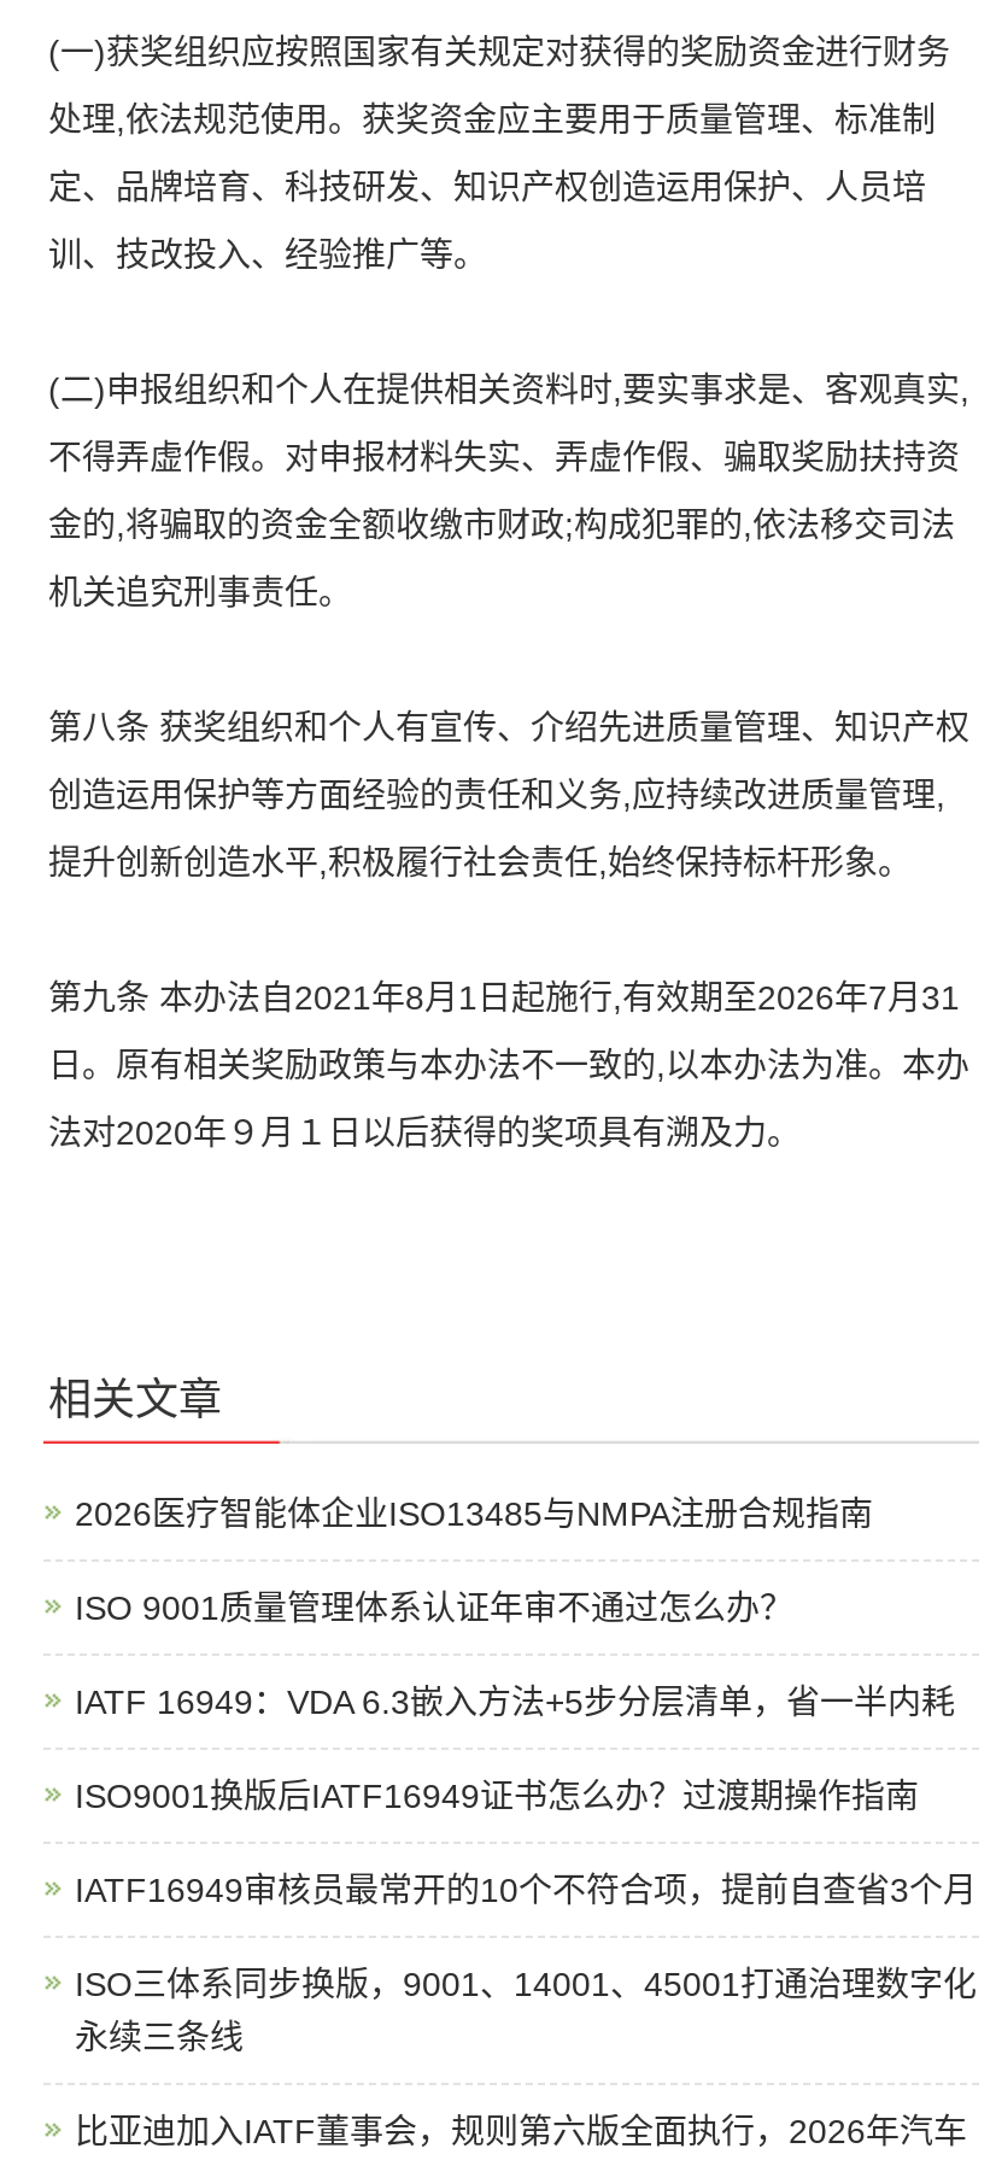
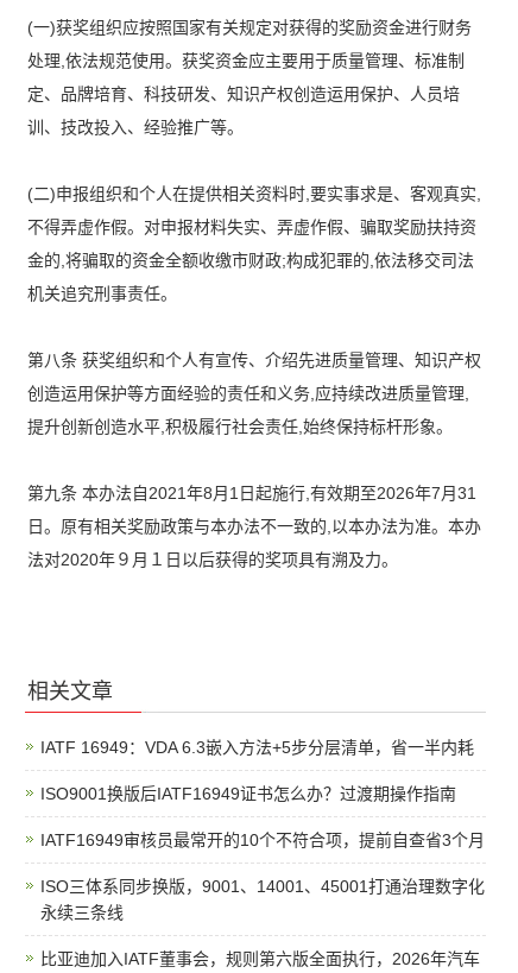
- 2026医疗智能体企业ISO13485与NMPA注册合规指南
- ISO 9001质量管理体系认证年审不通过怎么办？
